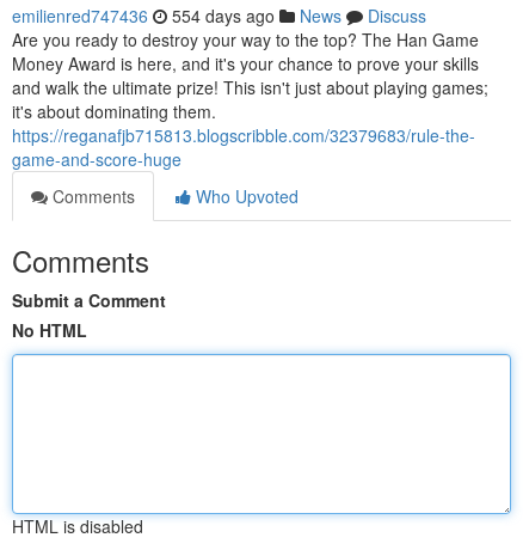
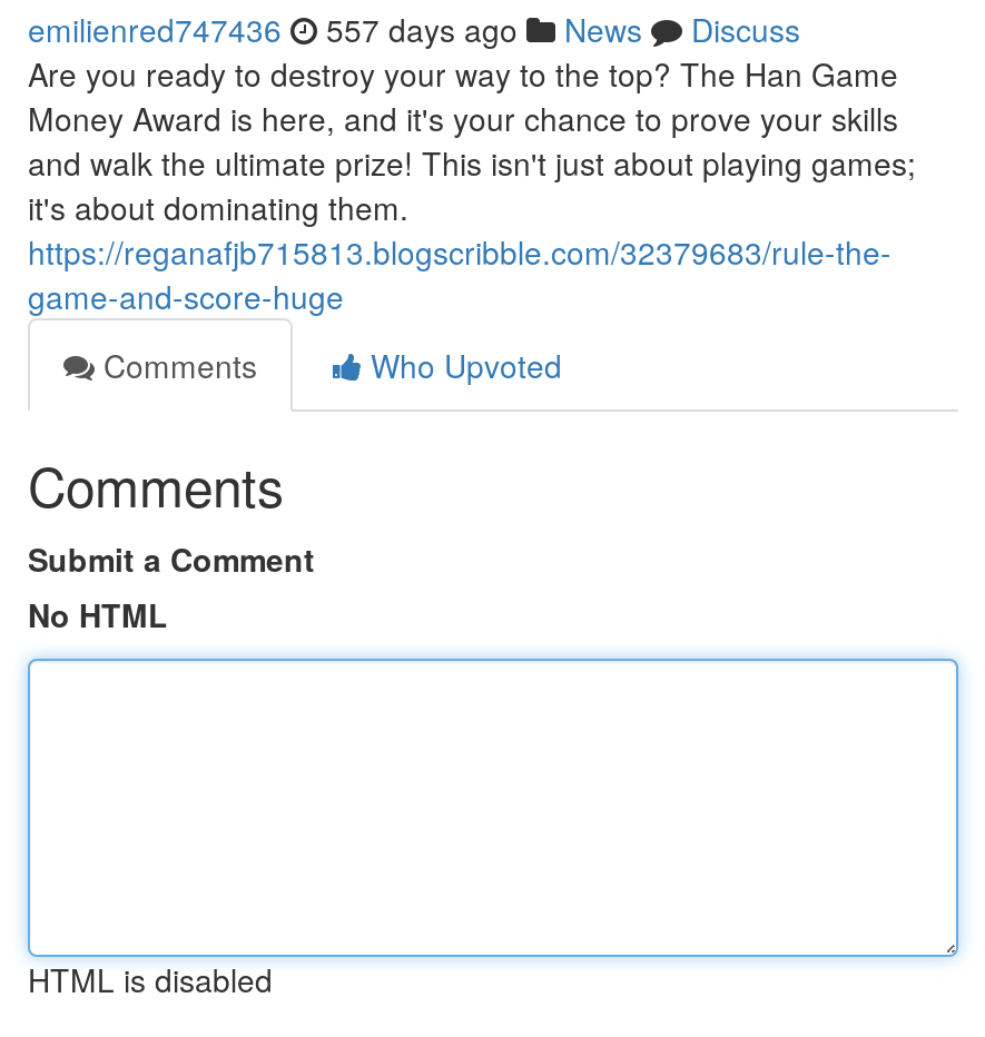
- emilienred747436 554 days ago News Discuss
+ emilienred747436 557 days ago News Discuss
